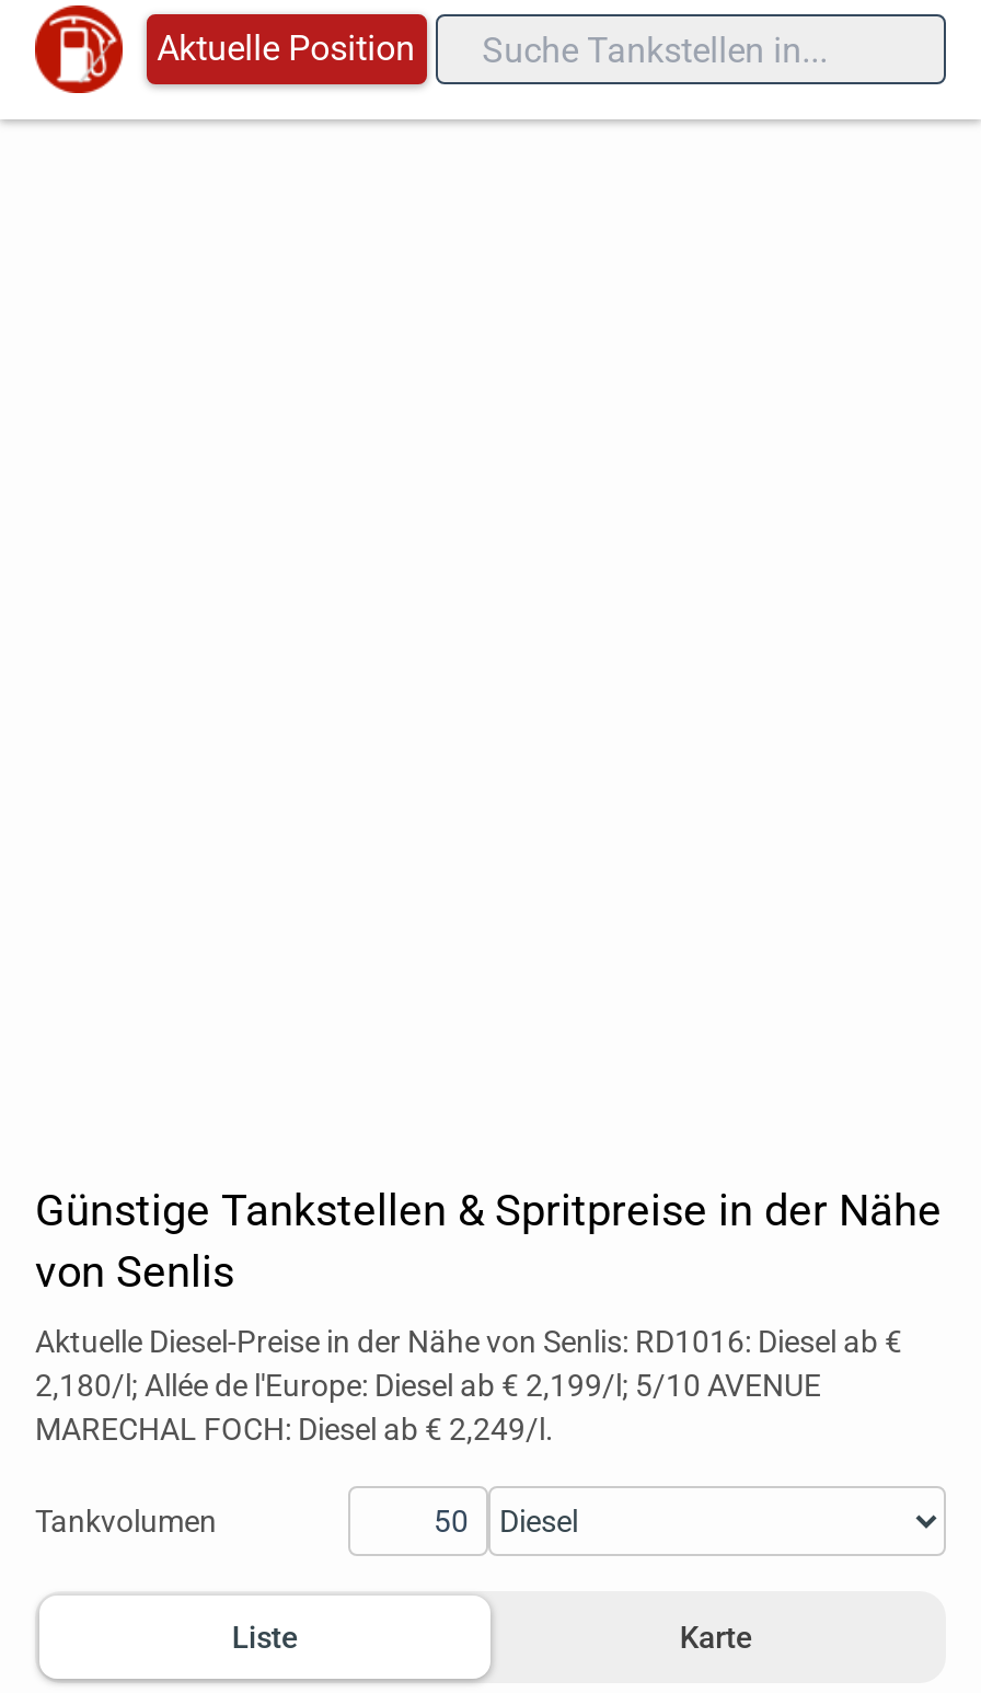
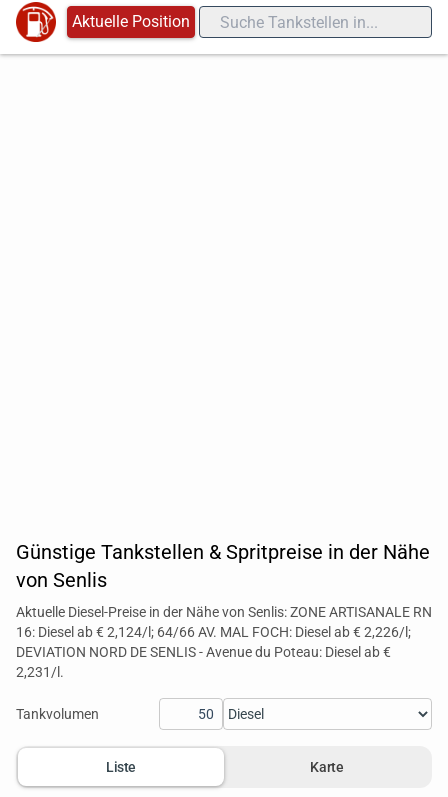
- Aktuelle Diesel-Preise in der Nähe von Senlis: RD1016: Diesel ab €
- 2,180/l; Allée de l'Europe: Diesel ab € 2,199/l; 5/10 AVENUE
- MARECHAL FOCH: Diesel ab € 2,249/l.
+ Aktuelle Diesel-Preise in der Nähe von Senlis: ZONE ARTISANALE RN
+ 16: Diesel ab € 2,124/l; 64/66 AV. MAL FOCH: Diesel ab € 2,226/l;
+ DEVIATION NORD DE SENLIS - Avenue du Poteau: Diesel ab €
+ 2,231/l.
